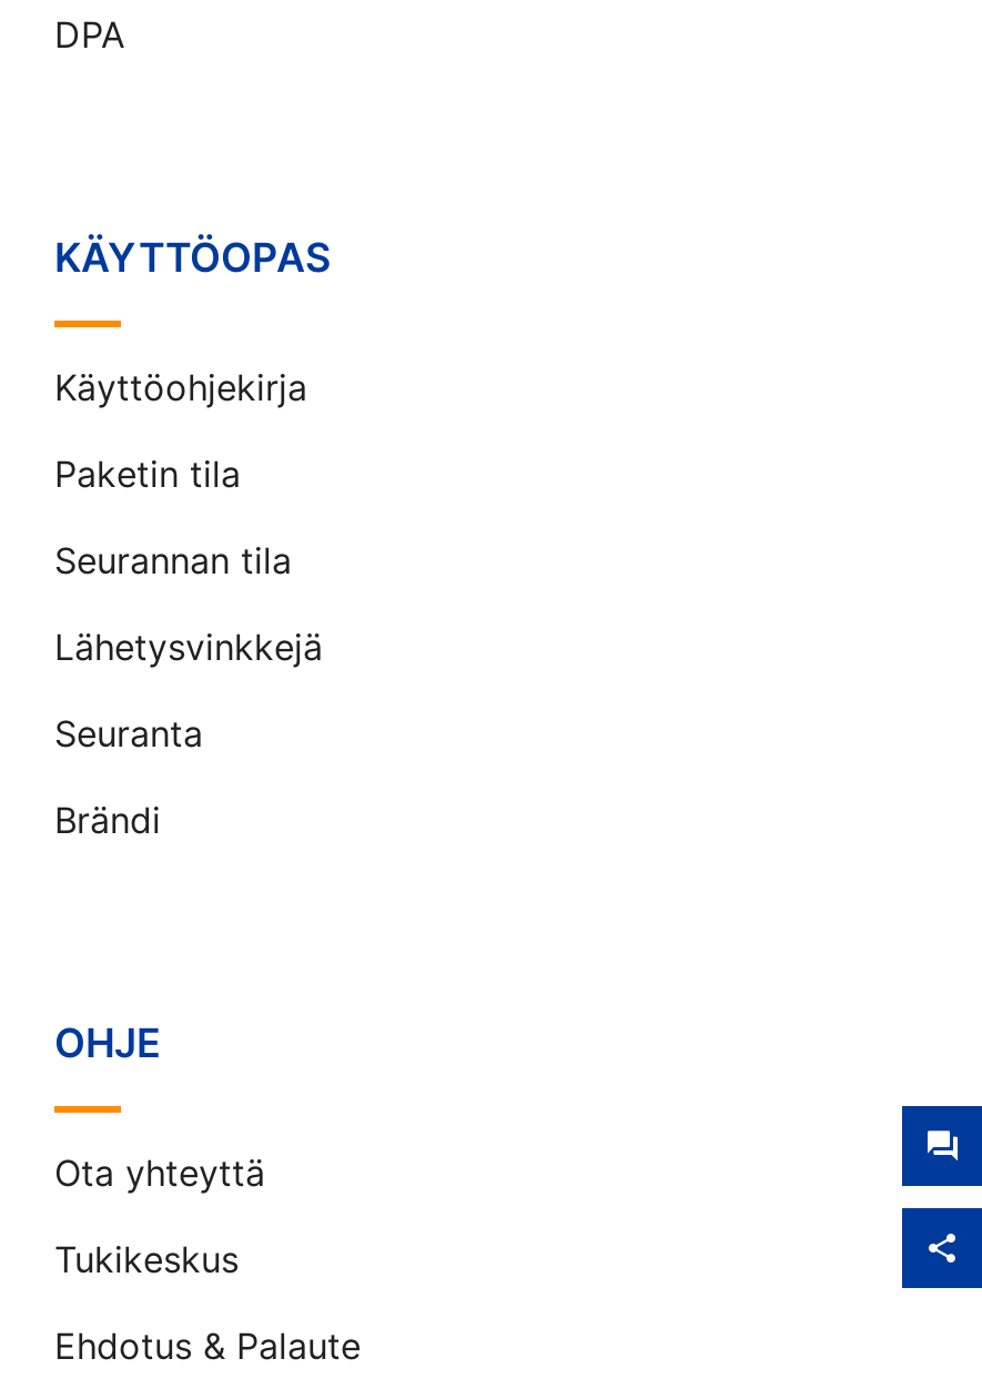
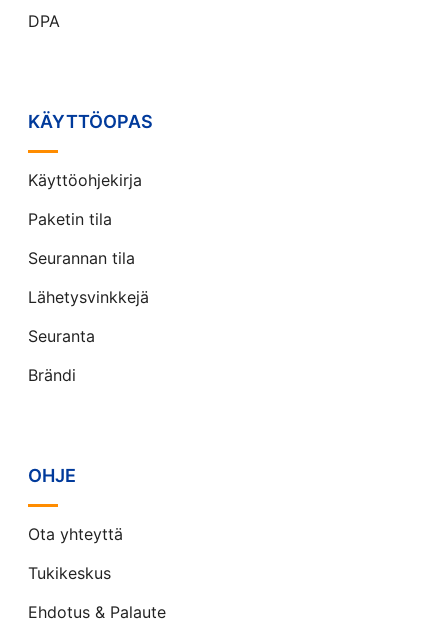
- [image]

- [image]
